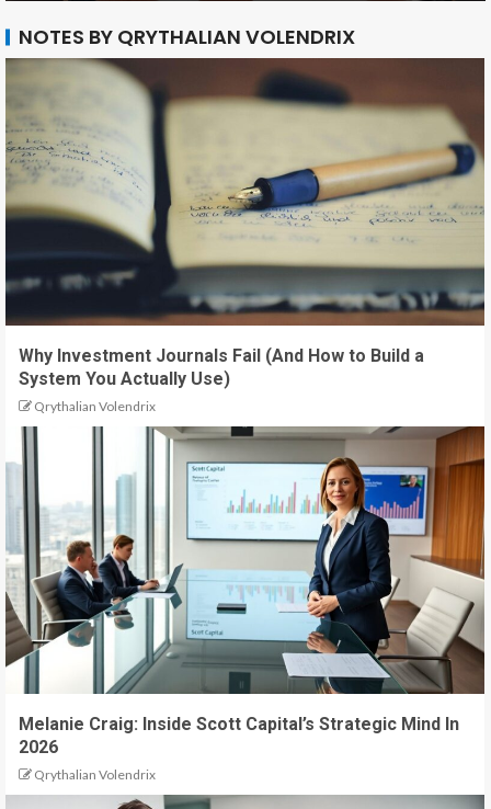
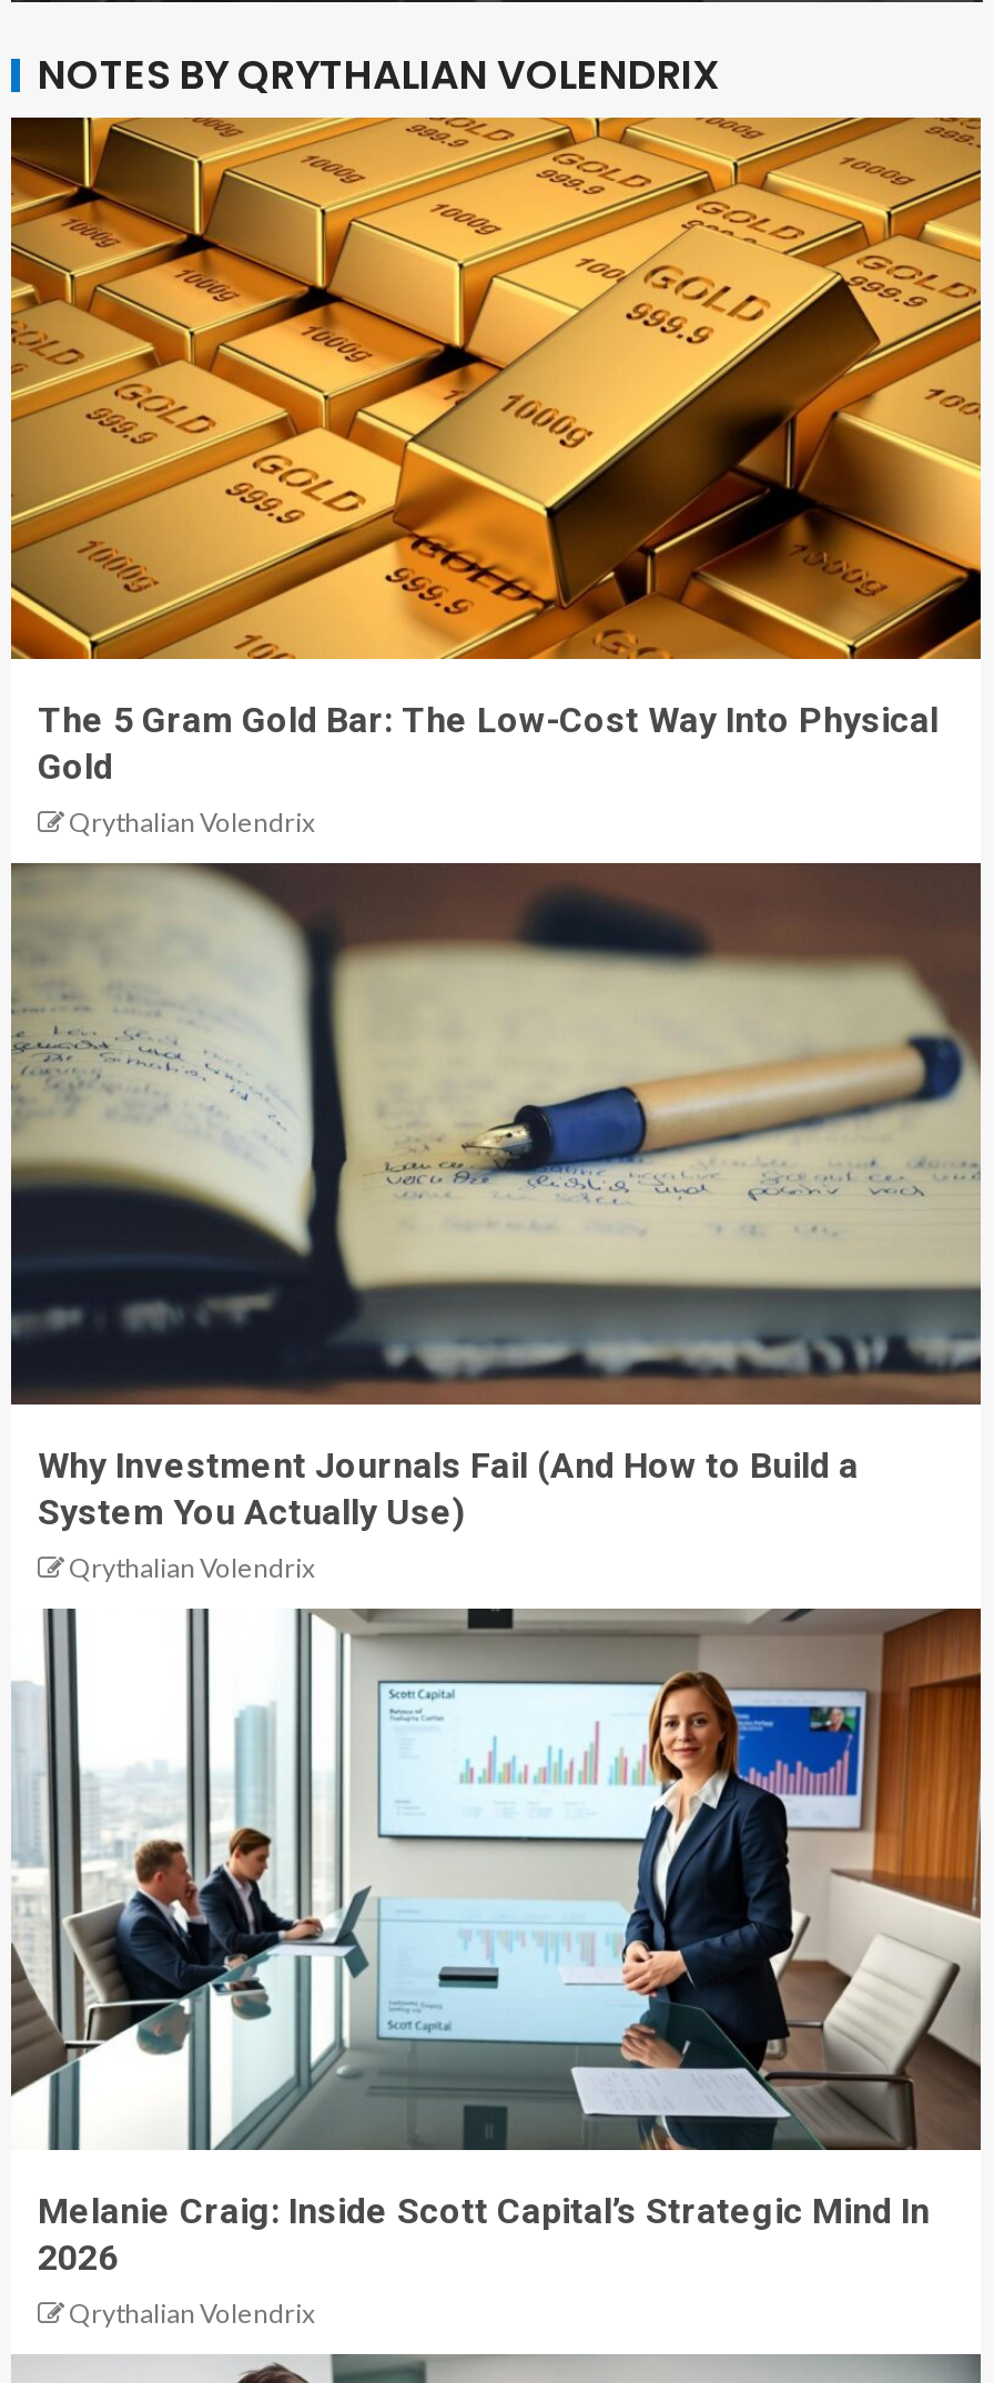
+ [image]
+ The 5 Gram Gold Bar: The Low-Cost Way Into Physical
+ Gold
+ Qrythalian Volendrix
